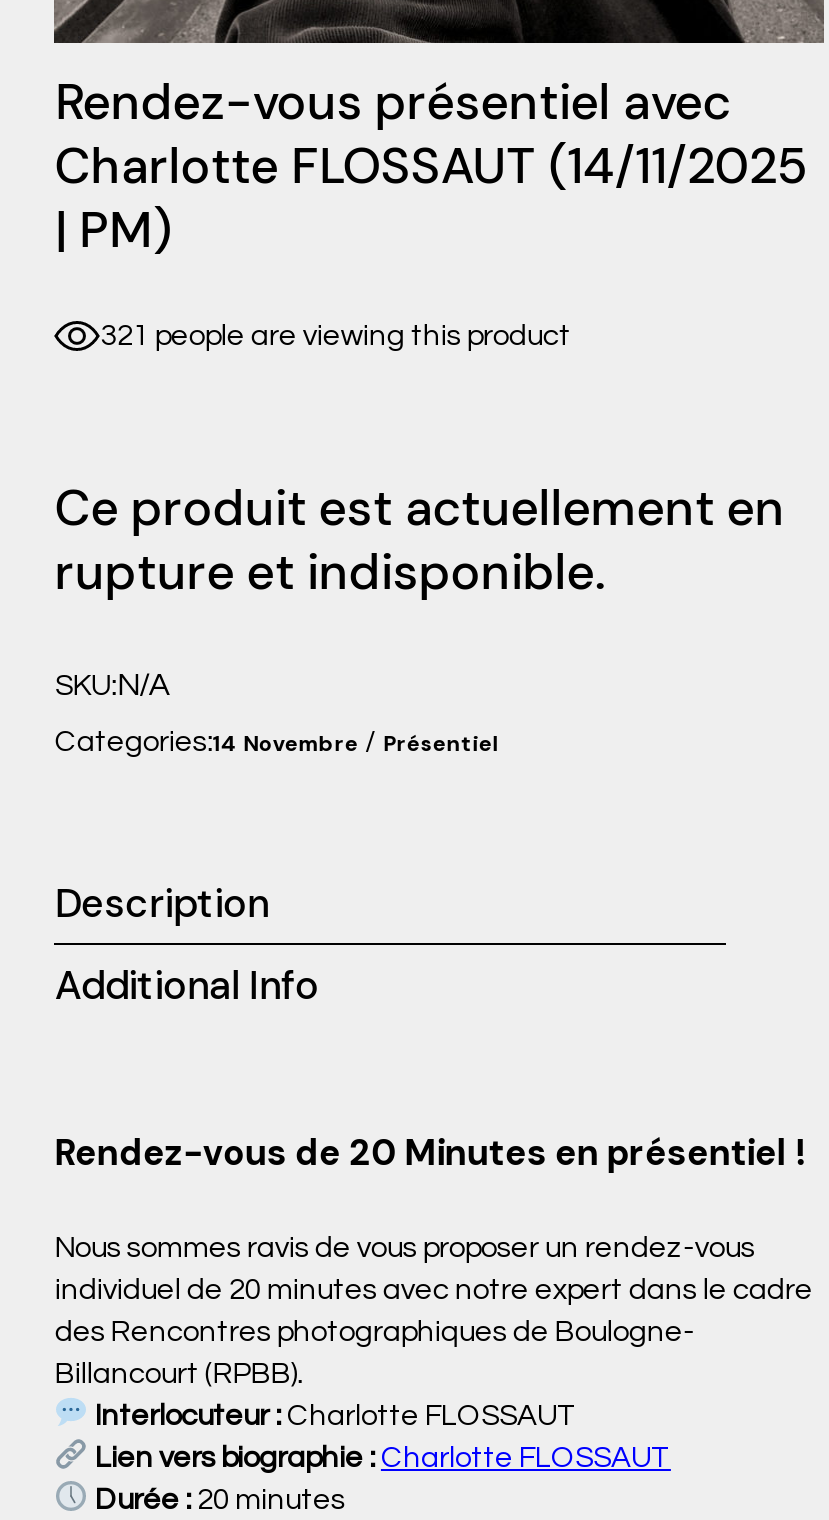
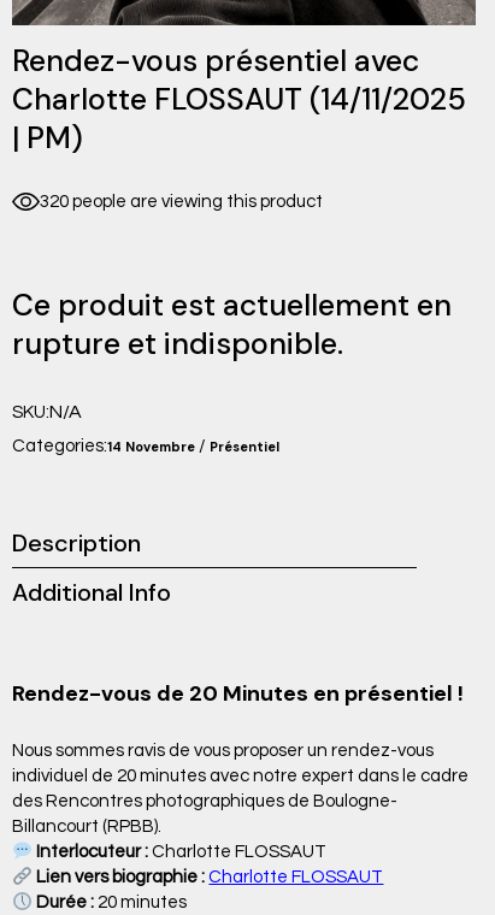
- 321 people are viewing this product
+ 320 people are viewing this product
